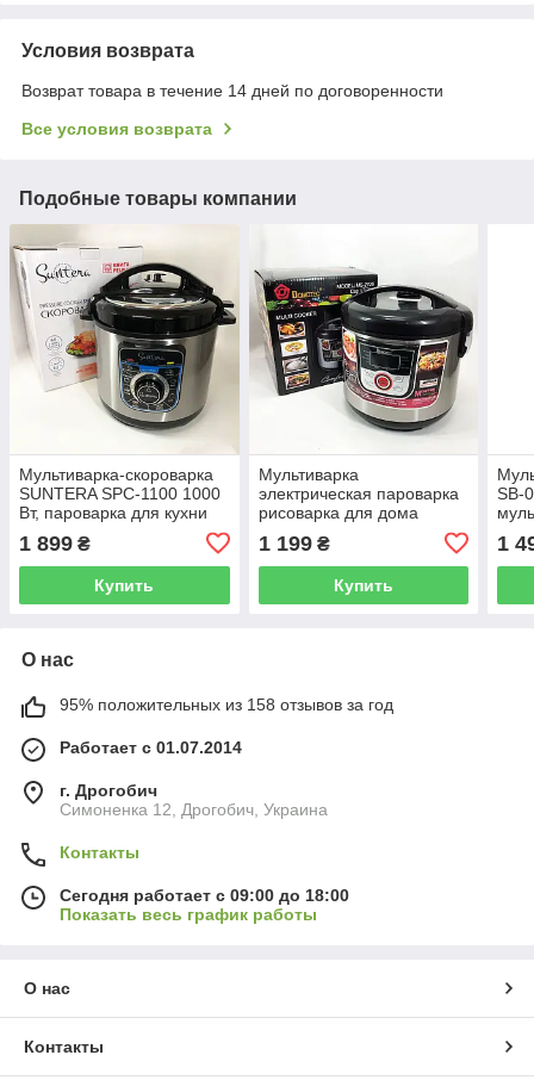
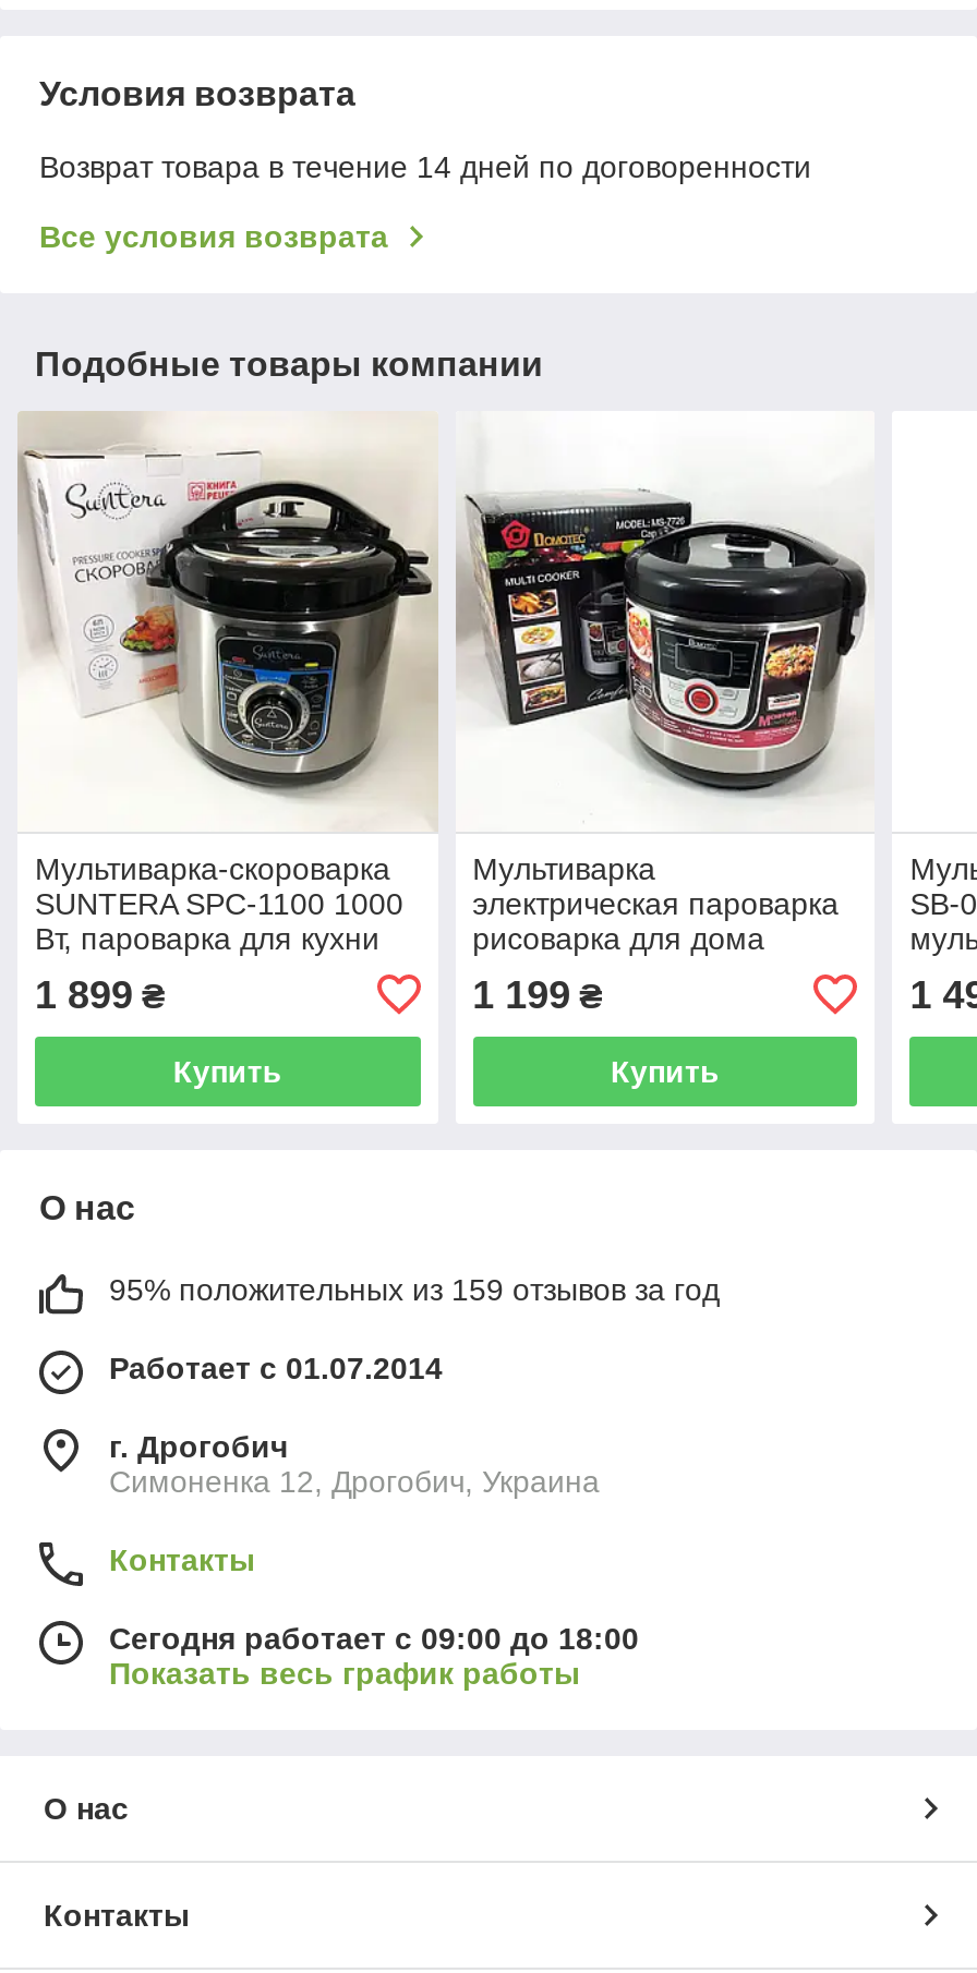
- 95% положительных из 158 отзывов за год
+ 95% положительных из 159 отзывов за год
